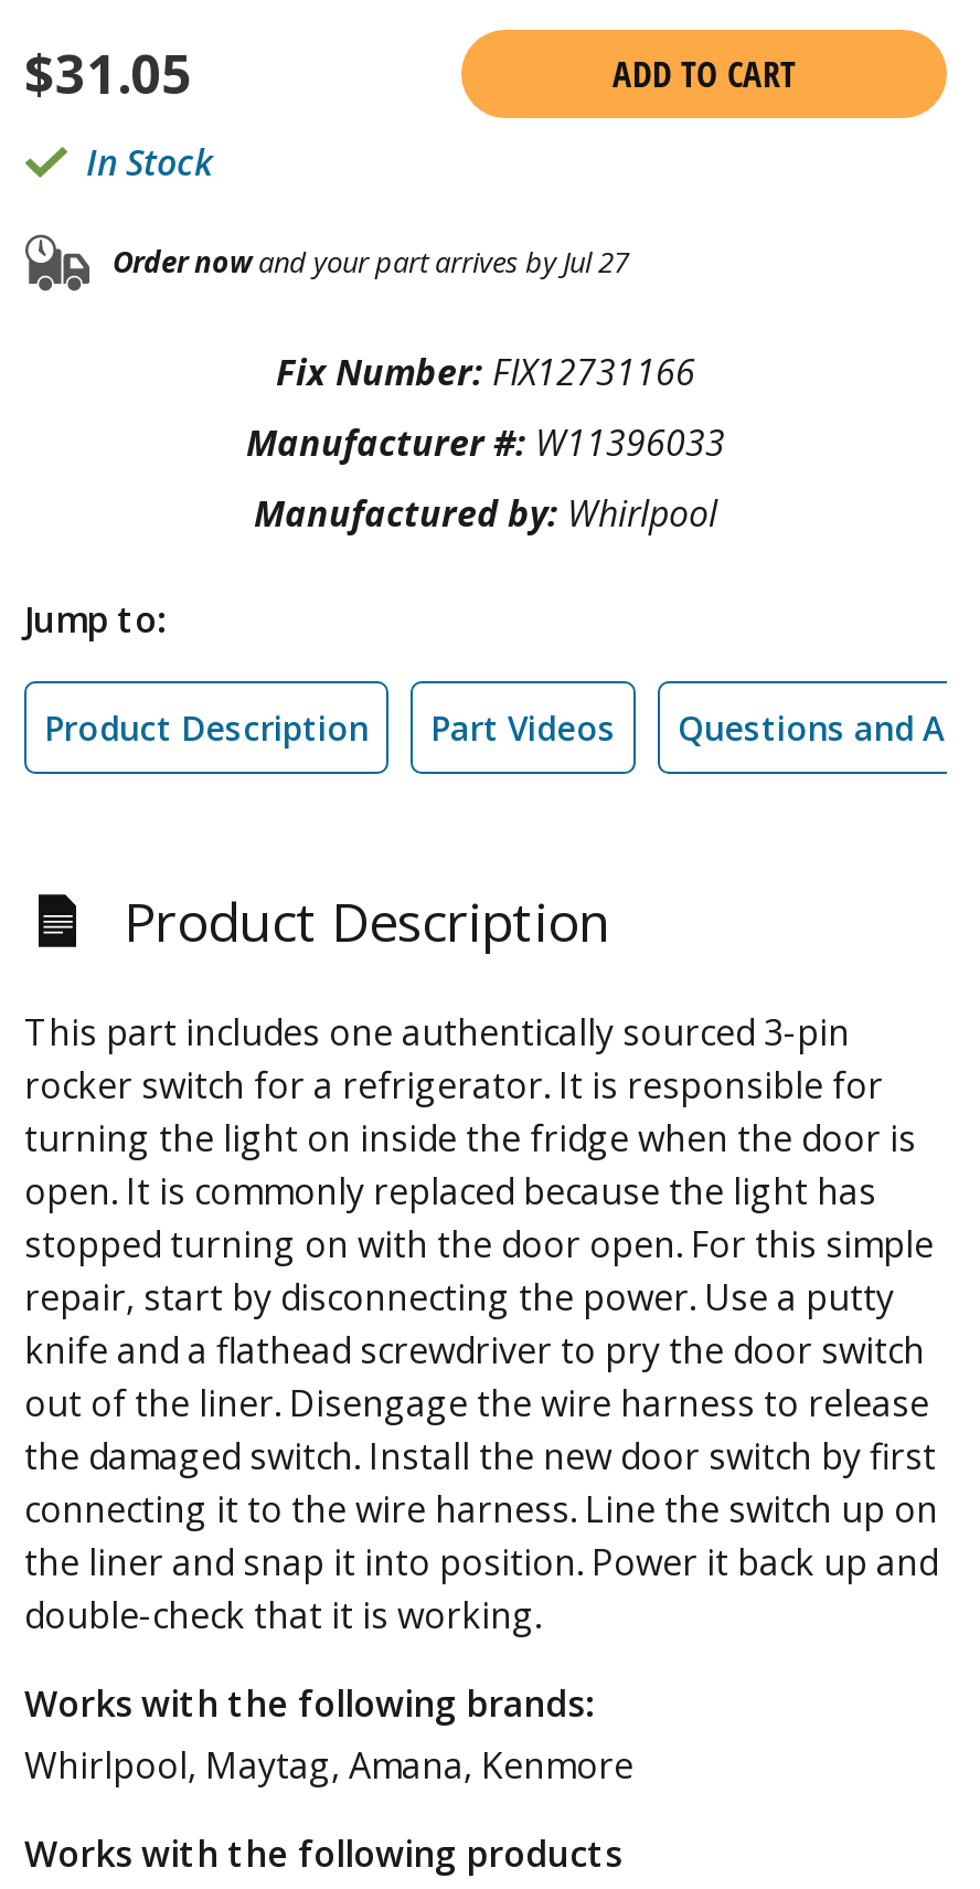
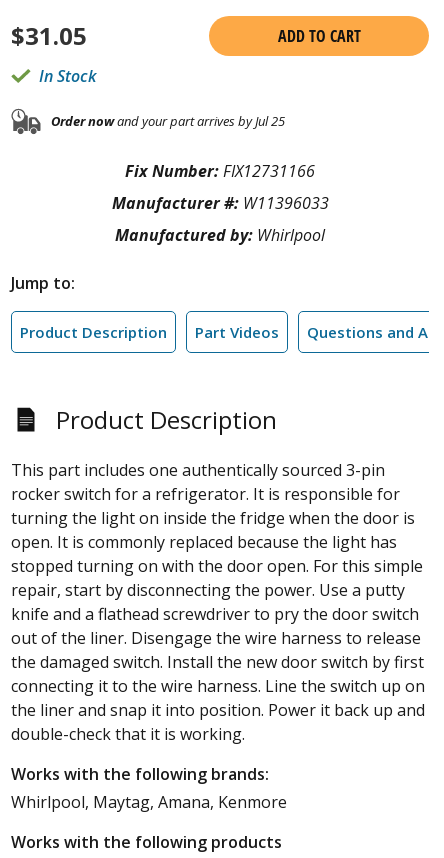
- Order nowand your part arrives by Jul 27
+ Order nowand your part arrives by Jul 25
